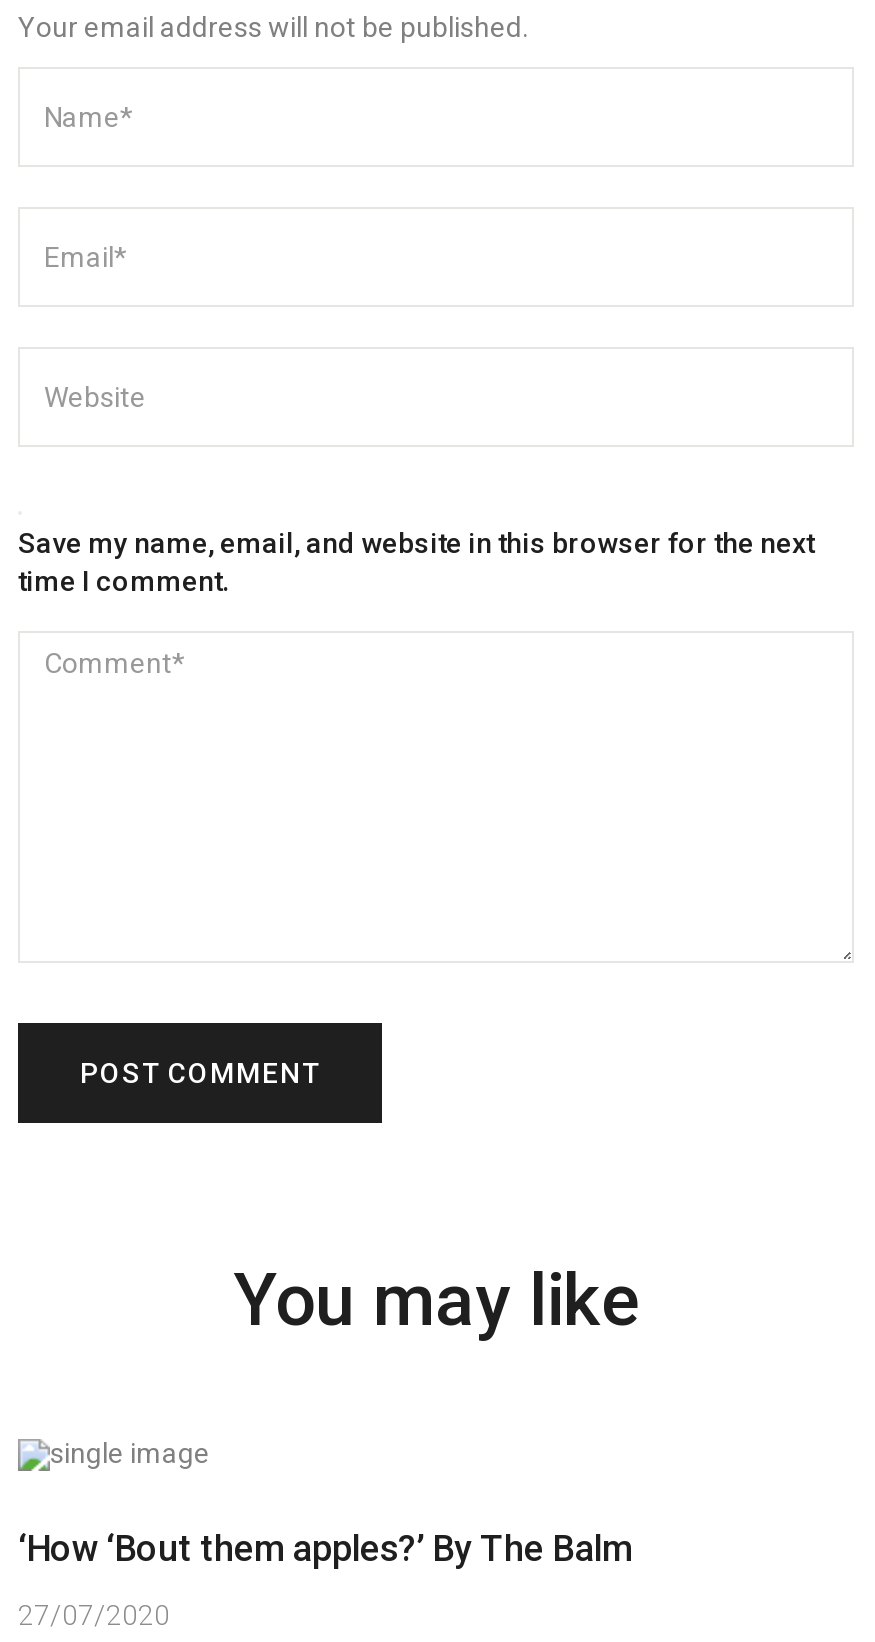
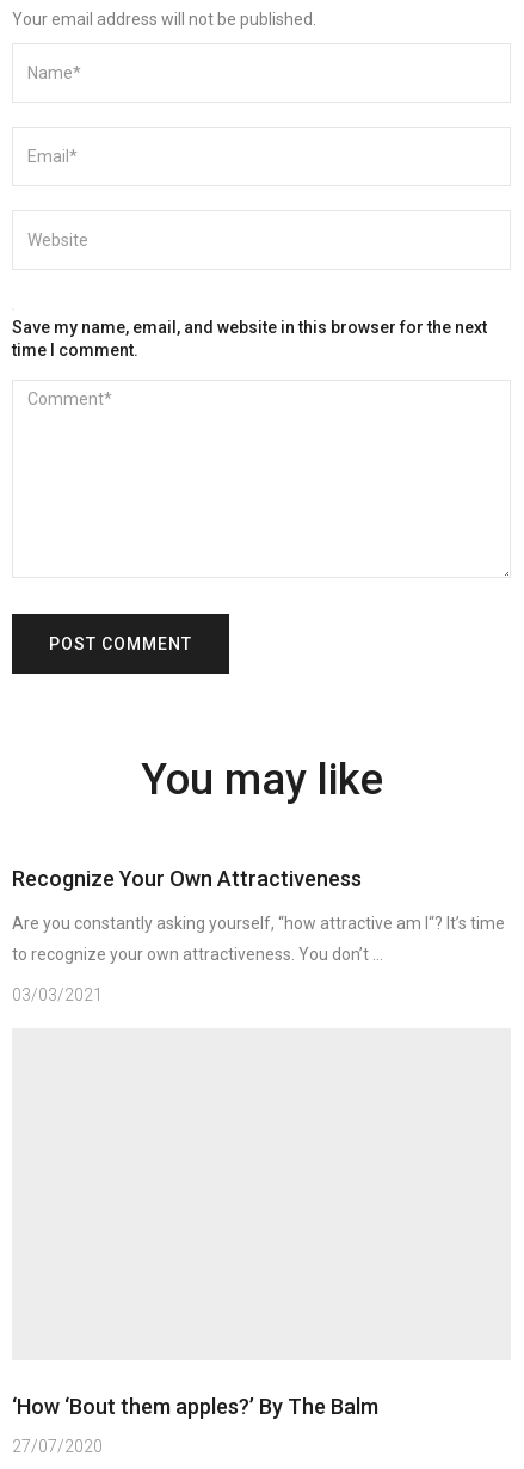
+ Recognize Your Own Attractiveness
+ Are you constantly asking yourself, “how attractive am I“? It’s time
+ to recognize your own attractiveness. You don’t ...
+ 03/03/2021
